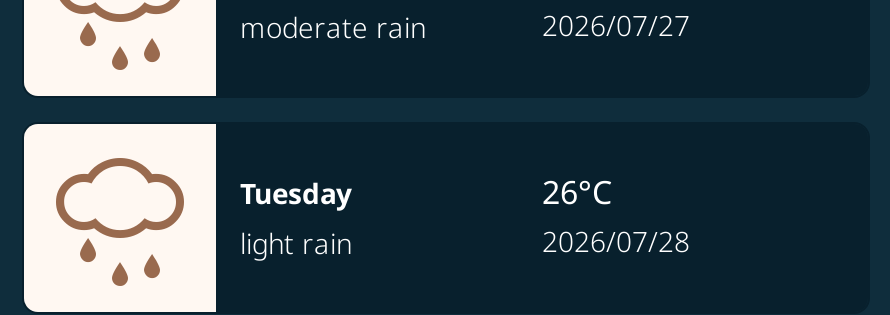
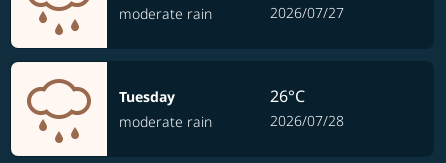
- light rain
+ moderate rain
